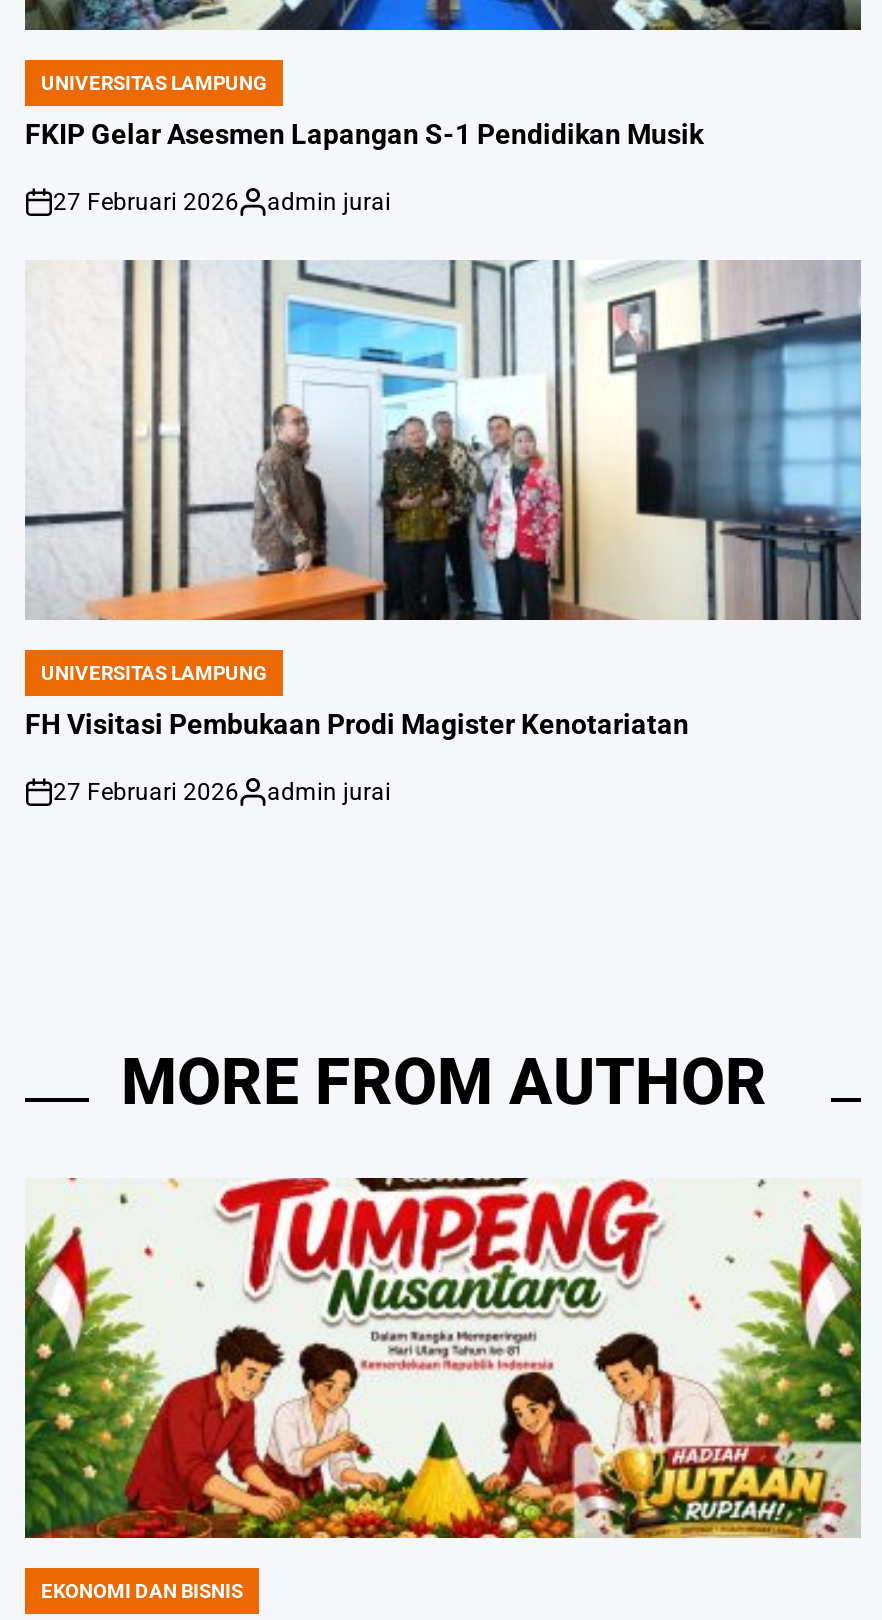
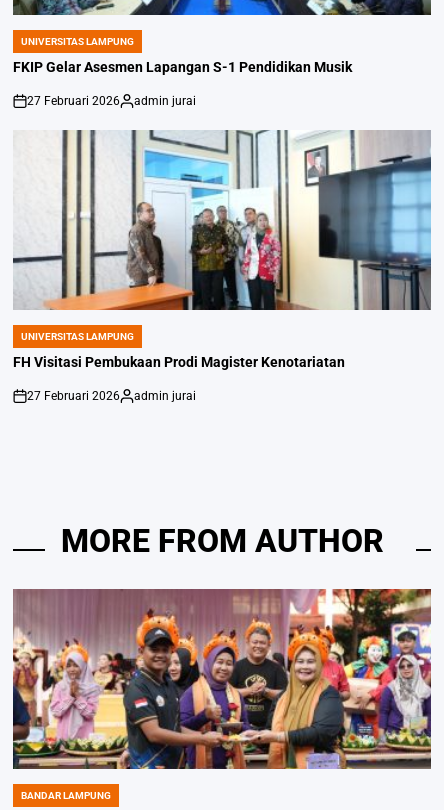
- [image]
- EKONOMI DAN BISNIS
+ [image]
+ BANDAR LAMPUNG
